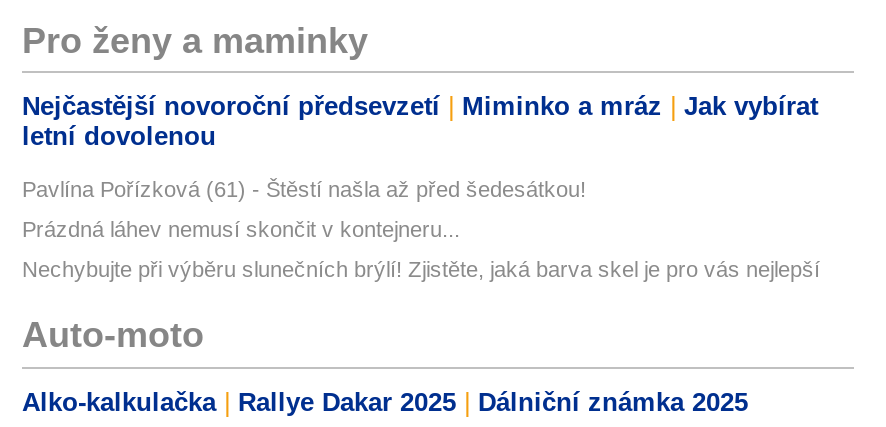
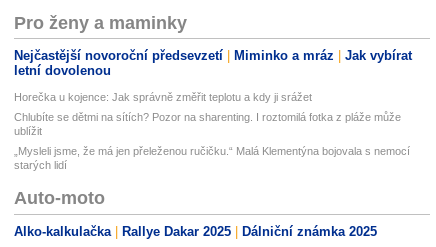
- Pavlína Pořízková (61) - Štěstí našla až před šedesátkou!
+ Horečka u kojence: Jak správně změřit teplotu a kdy ji srážet

- Prázdná láhev nemusí skončit v kontejneru...
+ Chlubíte se dětmi na sítích? Pozor na sharenting. I roztomilá fotka z pláže může
+ ublížit

- Nechybujte při výběru slunečních brýlí! Zjistěte, jaká barva skel je pro vás nejlepší
+ „Mysleli jsme, že má jen přeleženou ručičku.“ Malá Klementýna bojovala s nemocí
+ starých lidí
